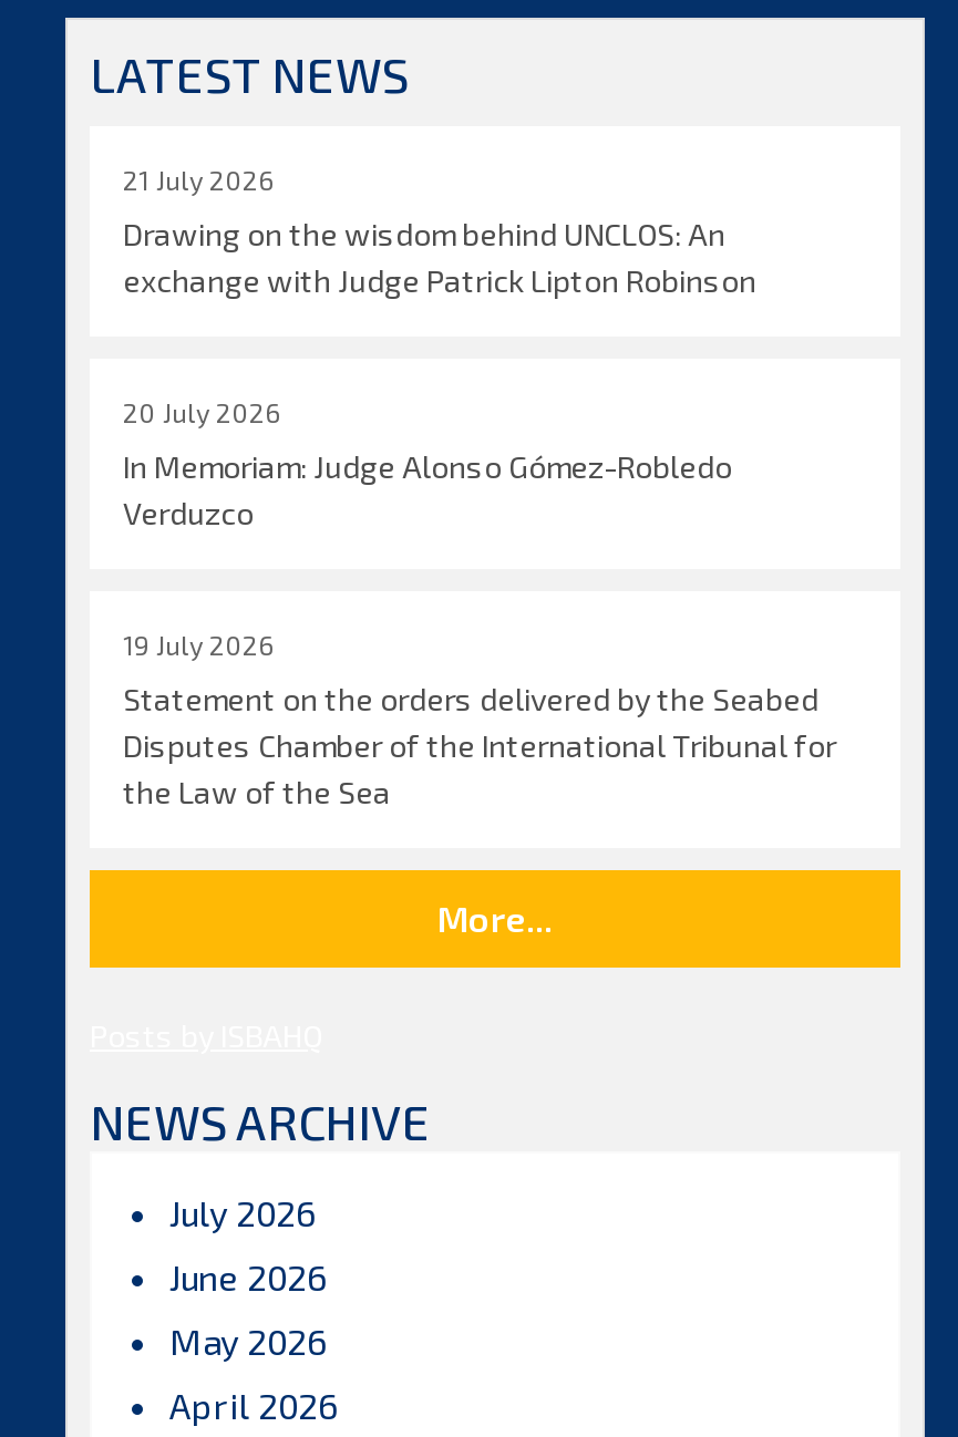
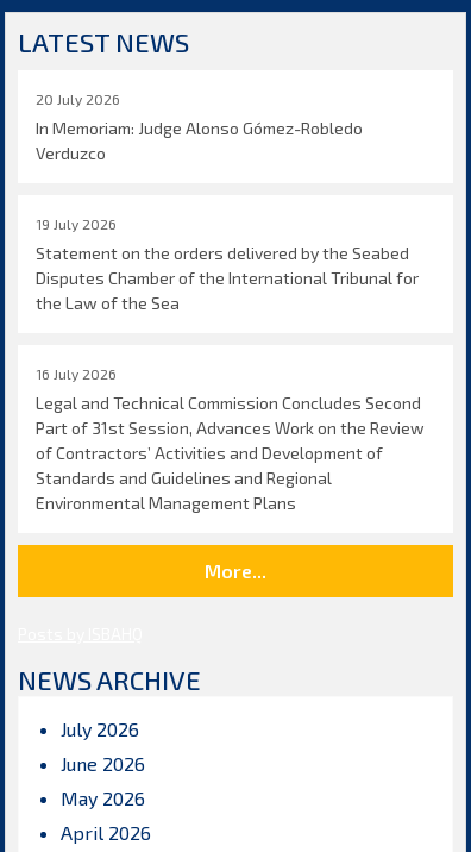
- 21 July 2026
- Drawing on the wisdom behind UNCLOS: An
- exchange with Judge Patrick Lipton Robinson

moved up: 20 July 2026 | In Memoriam: Judge Alonso Gómez-Robledo | Verduzco | 19 July 2026 | Statement on the orders delivered by the Seabed | Disputes Chamber of the International Tribunal for | the Law of the Sea

+ 16 July 2026
+ Legal and Technical Commission Concludes Second
+ Part of 31st Session, Advances Work on the Review
+ of Contractors’ Activities and Development of
+ Standards and Guidelines and Regional
+ Environmental Management Plans
